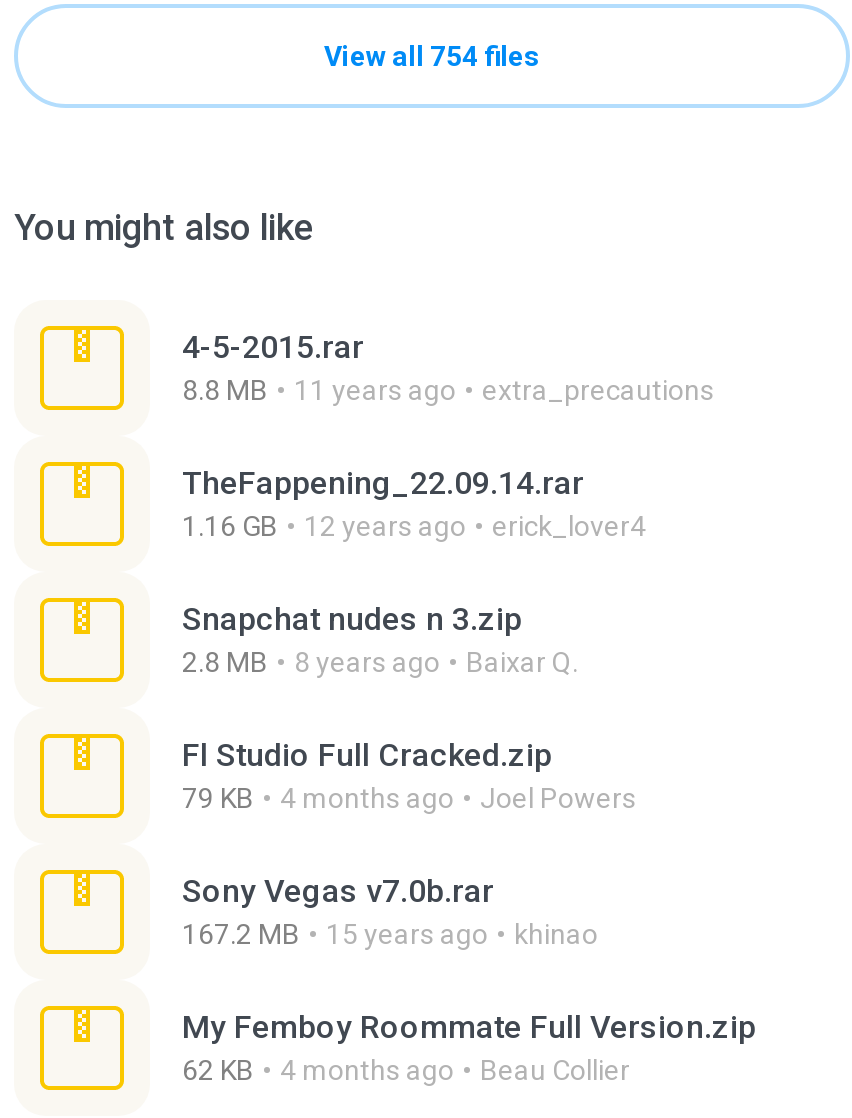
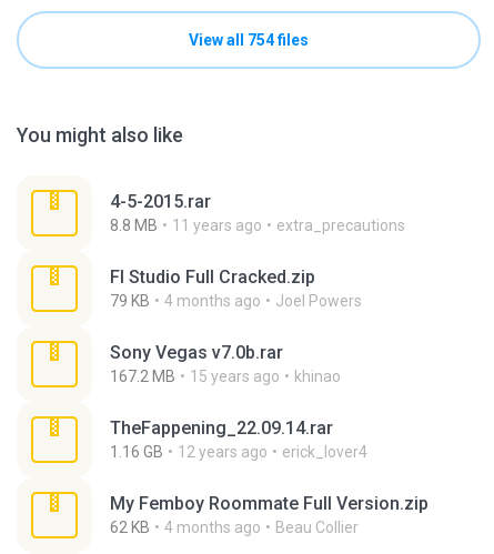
moved down: TheFappening_22.09.14.rar | 1.16 GB | 12 years ago | erick_lover4

- Snapchat nudes n 3.zip
- 2.8 MB
- 8 years ago
- Baixar Q.

moved up: Fl Studio Full Cracked.zip | 79 KB | 4 months ago | Joel Powers | Sony Vegas v7.0b.rar | 167.2 MB | 15 years ago | khinao
